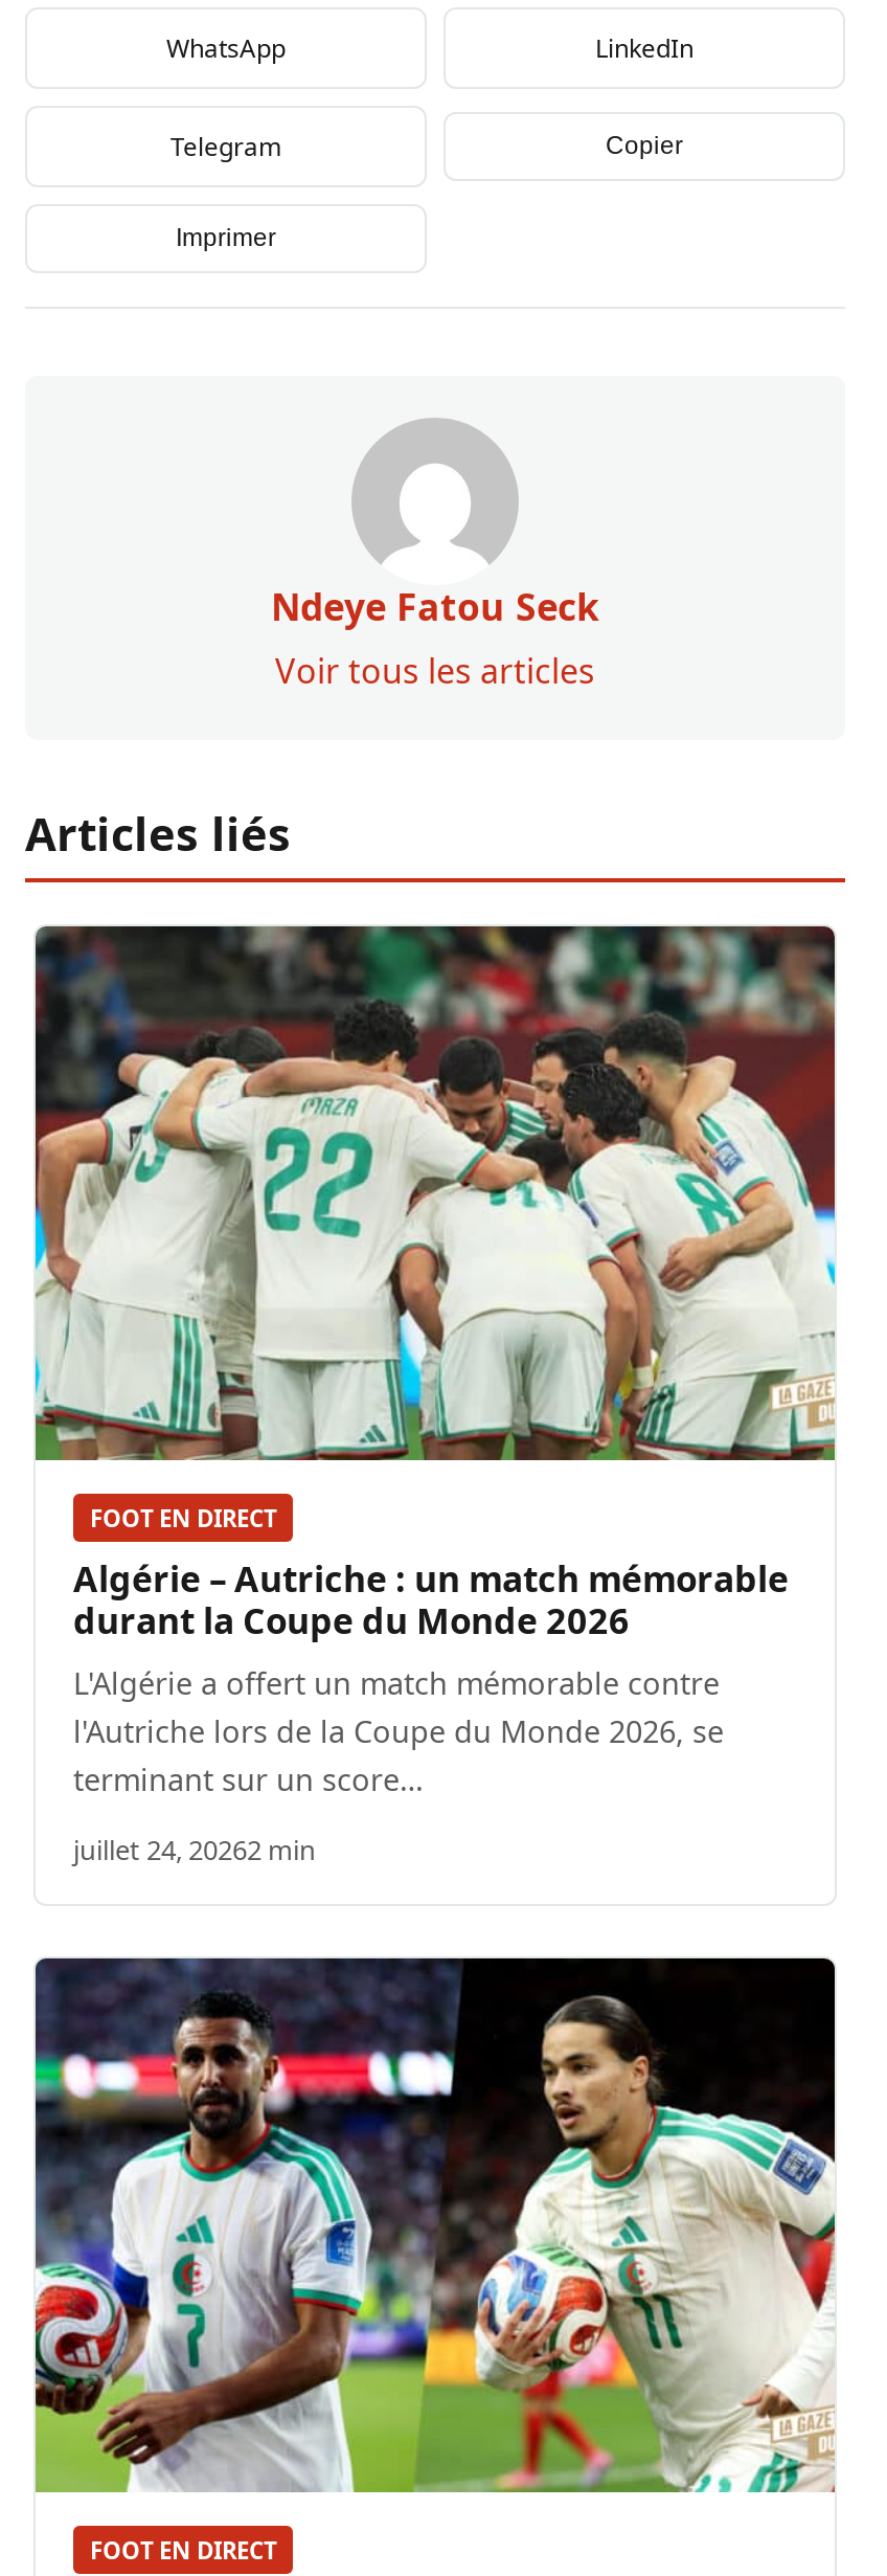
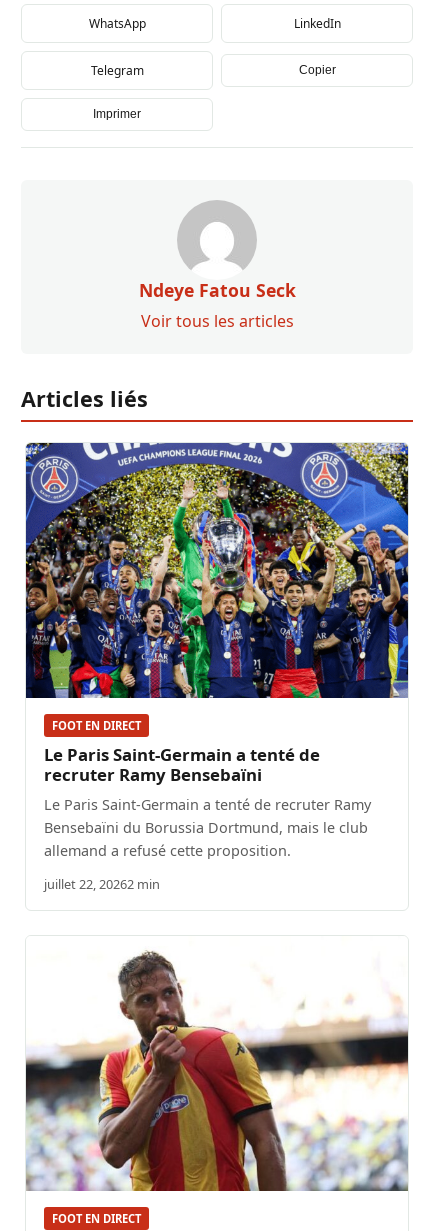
- [image]
+ [image]

- Algérie – Autriche : un match mémorable
- durant la Coupe du Monde 2026
- L'Algérie a offert un match mémorable contre
- l'Autriche lors de la Coupe du Monde 2026, se
- terminant sur un score…
+ Le Paris Saint-Germain a tenté de
+ recruter Ramy Bensebaïni
+ Le Paris Saint-Germain a tenté de recruter Ramy
+ Bensebaïni du Borussia Dortmund, mais le club
+ allemand a refusé cette proposition.

- juillet 24, 20262 min
+ juillet 22, 20262 min

- [image]
+ [image]
